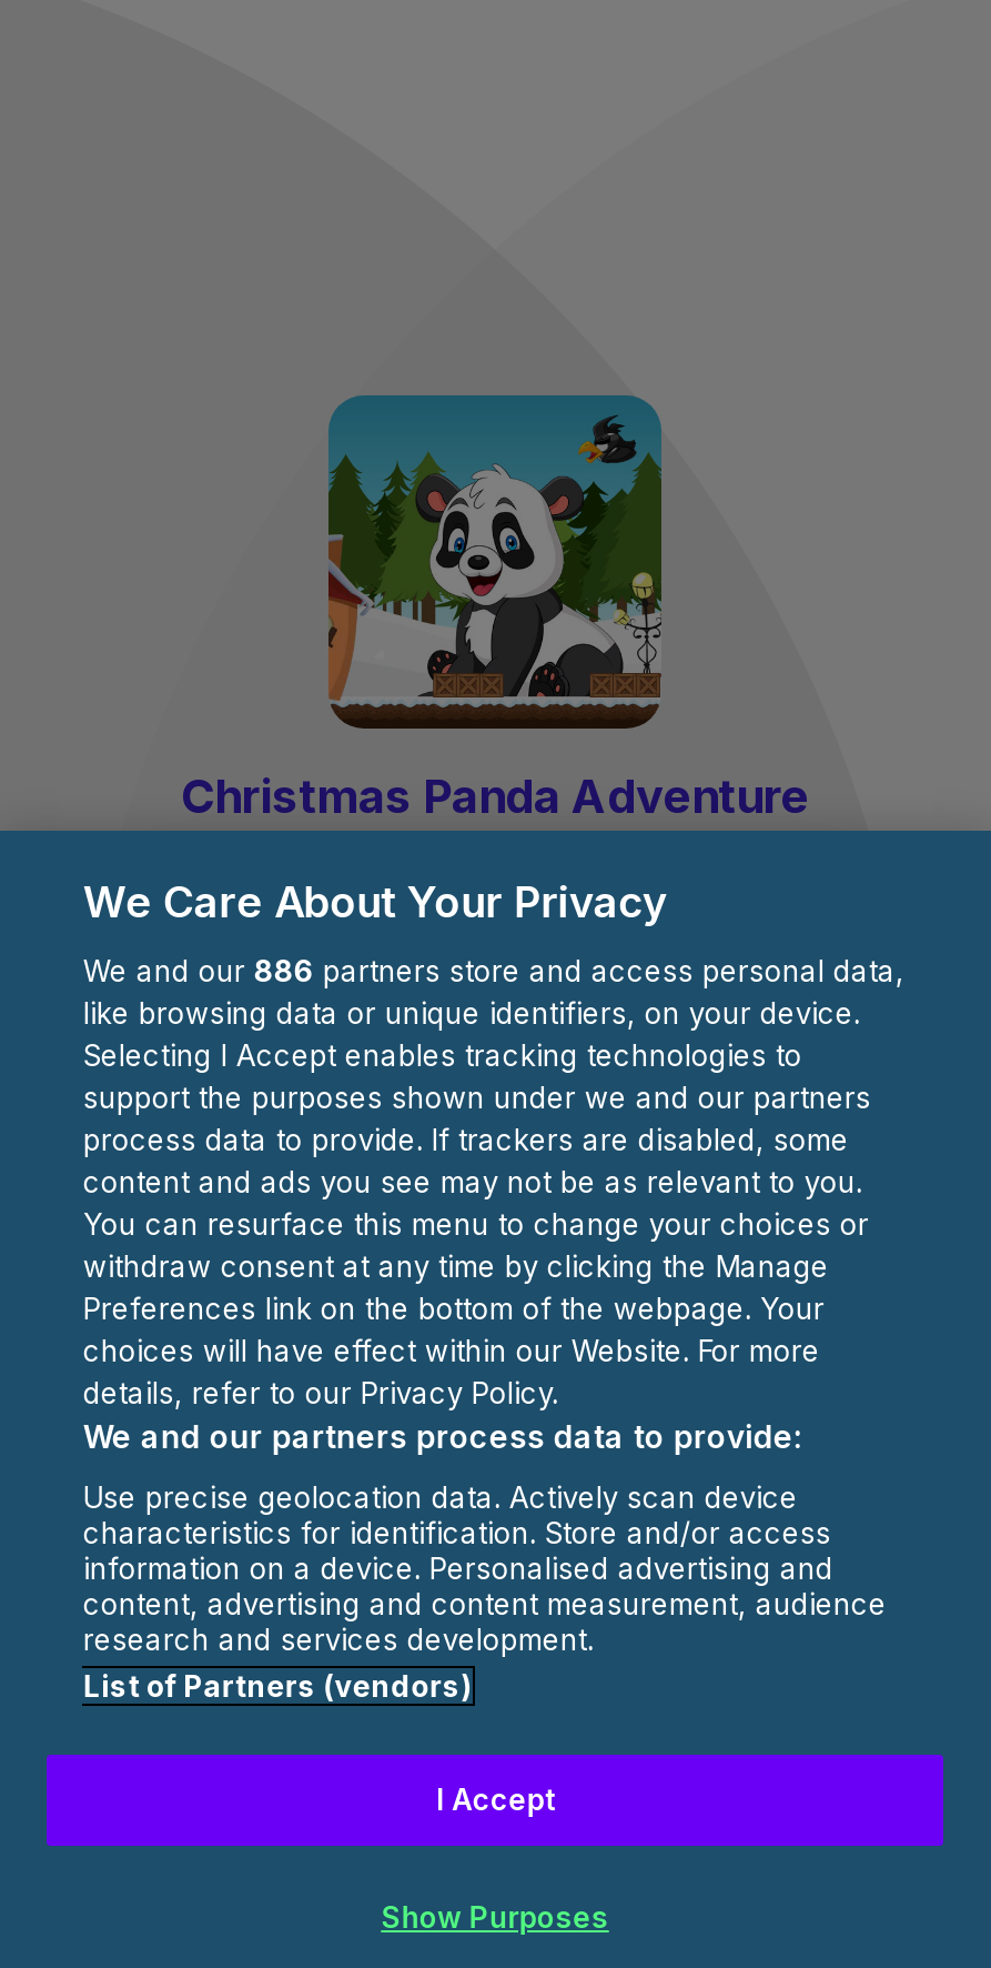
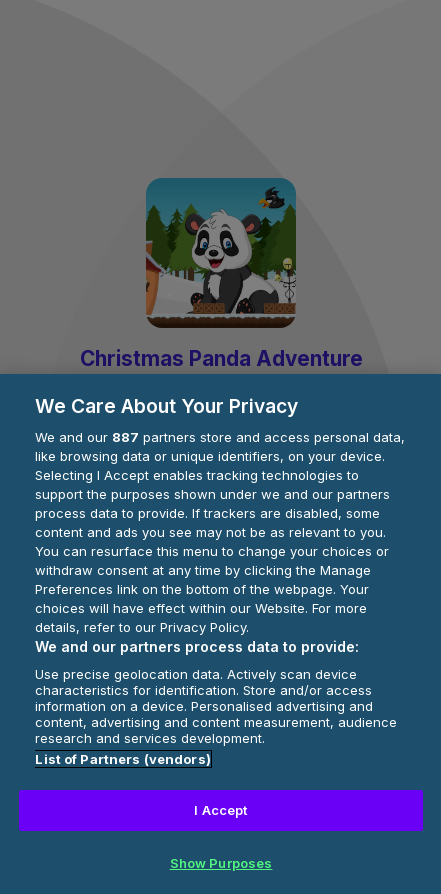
- We and our 886 partners store and access personal data,
+ We and our 887 partners store and access personal data,
